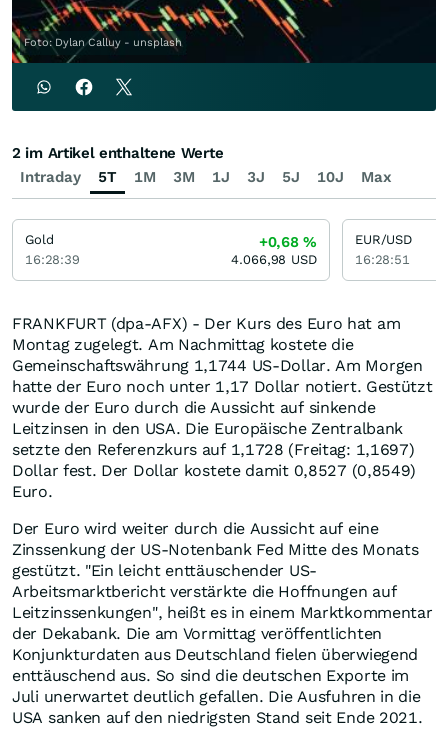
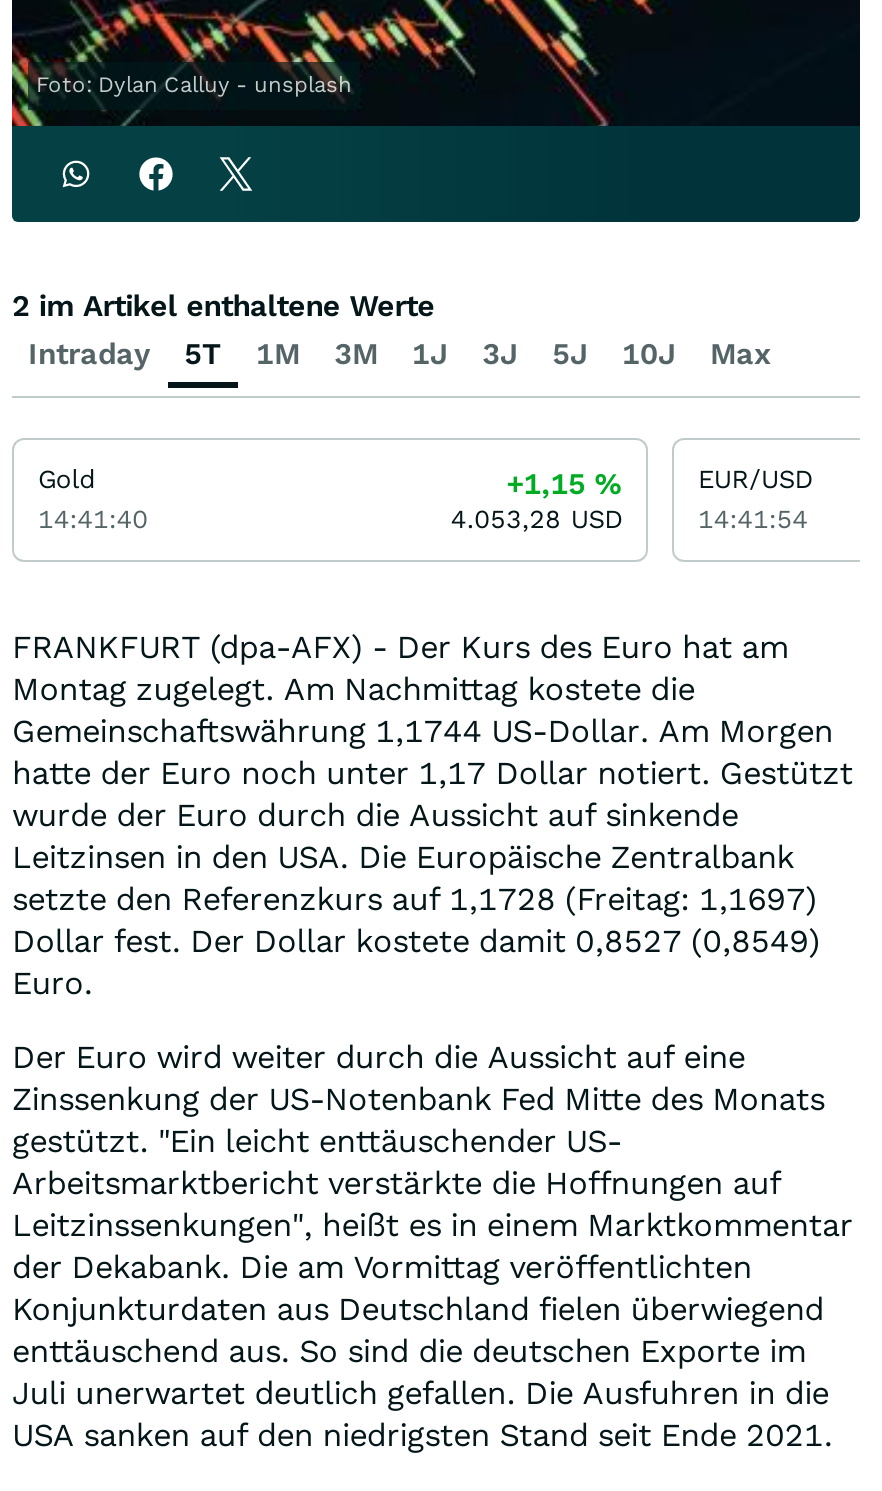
- +0,68%
+ +1,15%

- 16:28:39
+ 14:41:40

- 4.066,98 USD
+ 4.053,28 USD

- 16:28:51
+ 14:41:54
